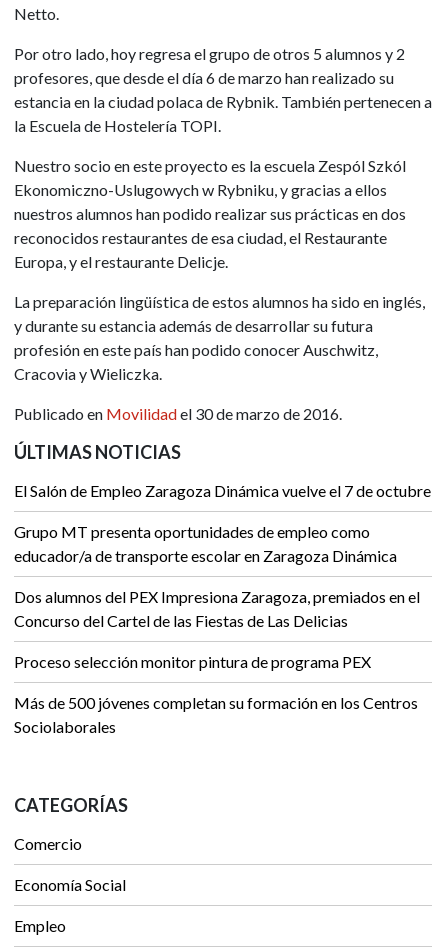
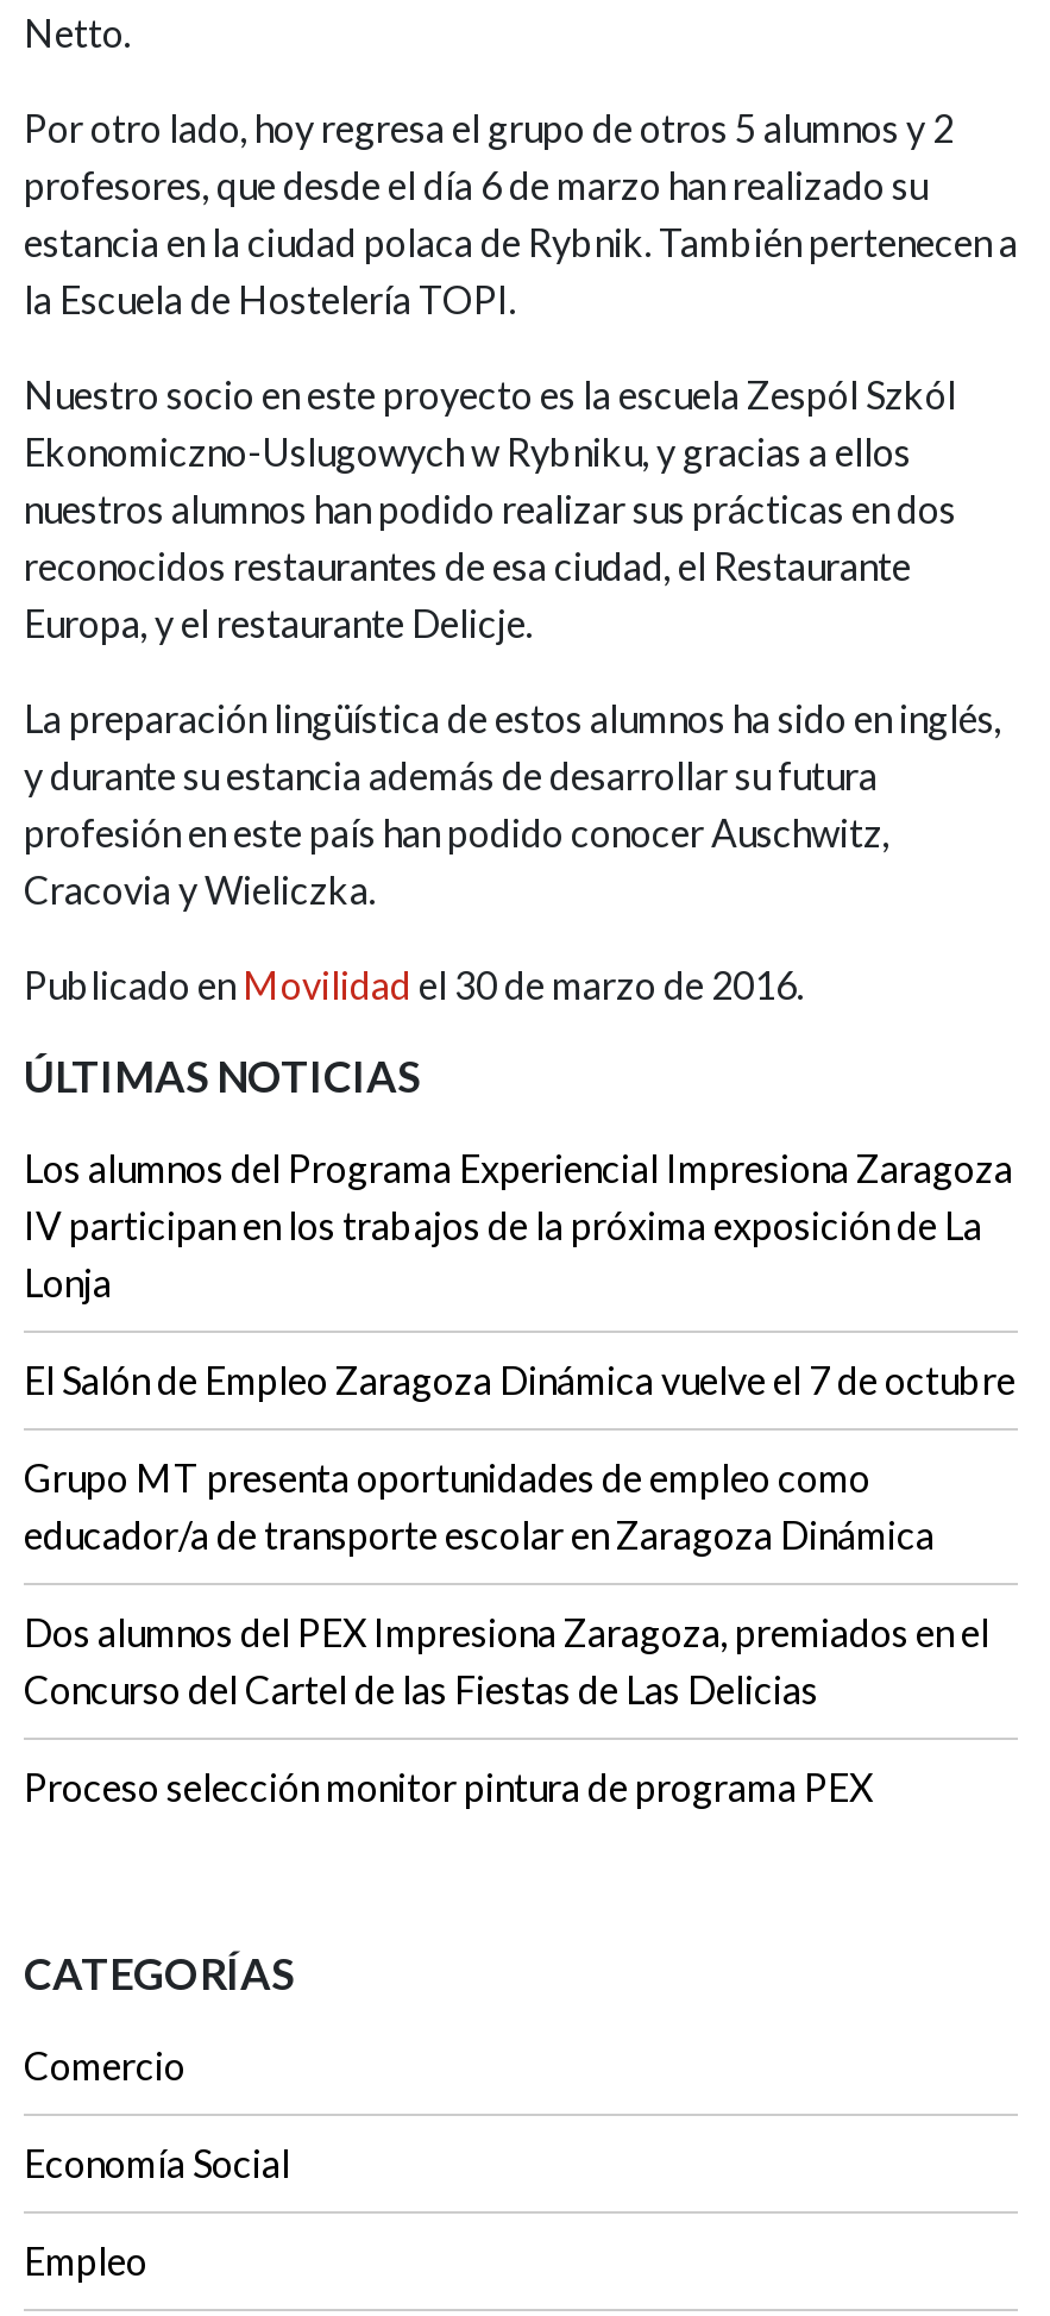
+ Los alumnos del Programa Experiencial Impresiona Zaragoza
+ IV participan en los trabajos de la próxima exposición de La
+ Lonja

moved down: El Salón de Empleo Zaragoza Dinámica vuelve el 7 de octubre | Grupo MT presenta oportunidades de empleo como | educador/a de transporte escolar en Zaragoza Dinámica | Dos alumnos del PEX Impresiona Zaragoza, premiados en el | Concurso del Cartel de las Fiestas de Las Delicias | Proceso selección monitor pintura de programa PEX

- Más de 500 jóvenes completan su formación en los Centros
- Sociolaborales
